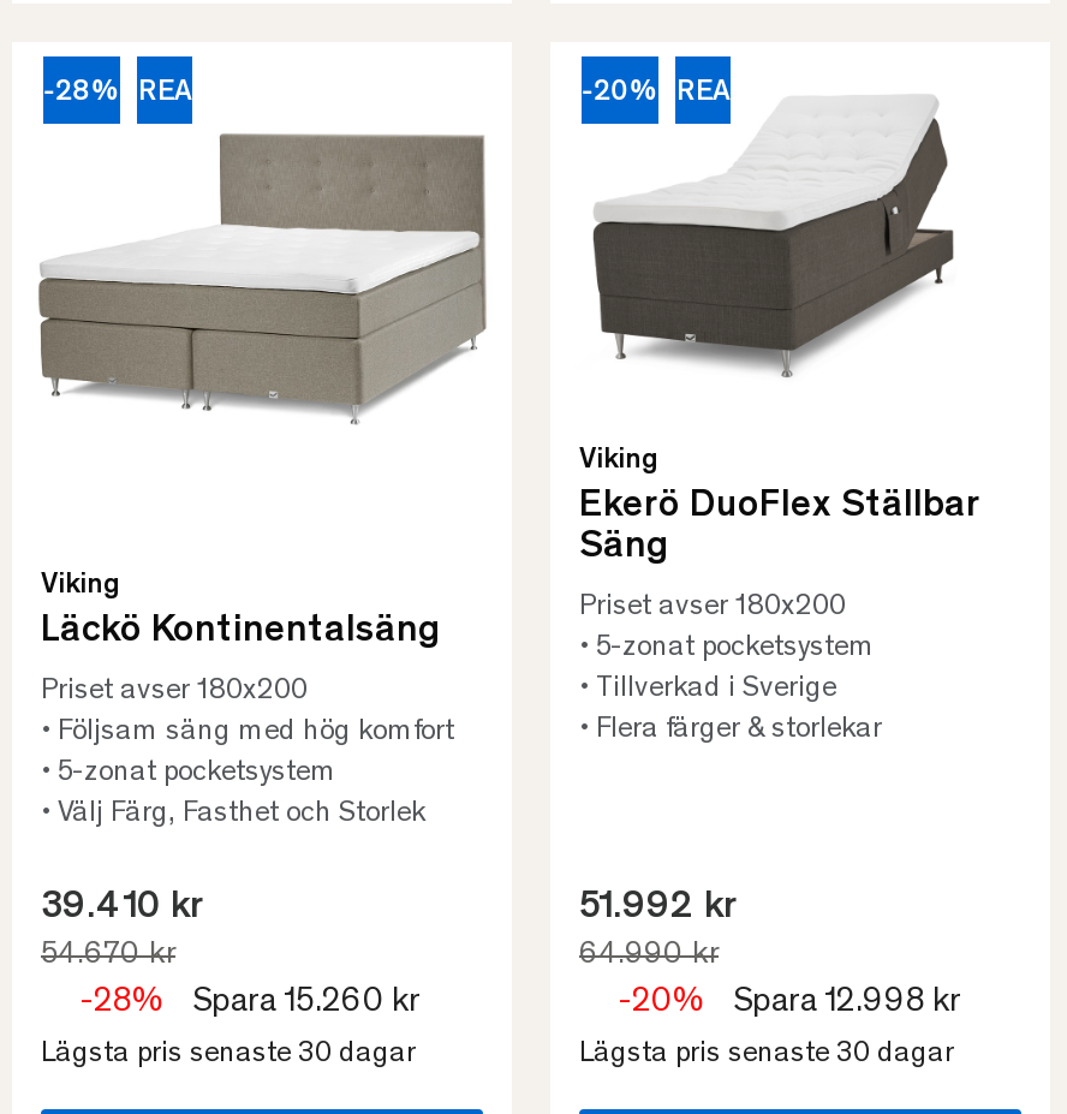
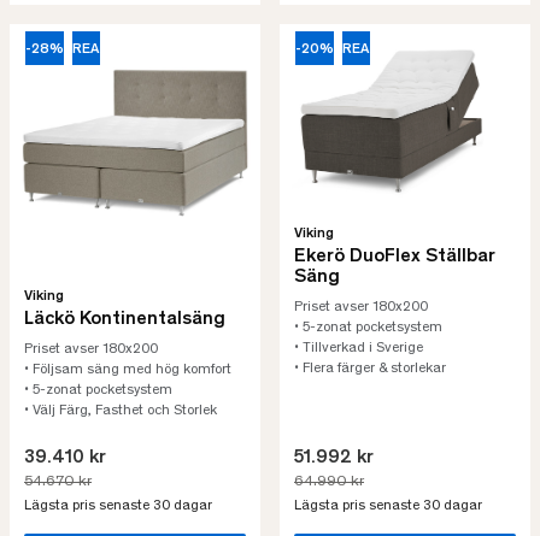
- -28%
- Spara 15.260 kr

- -20%
- Spara 12.998 kr
